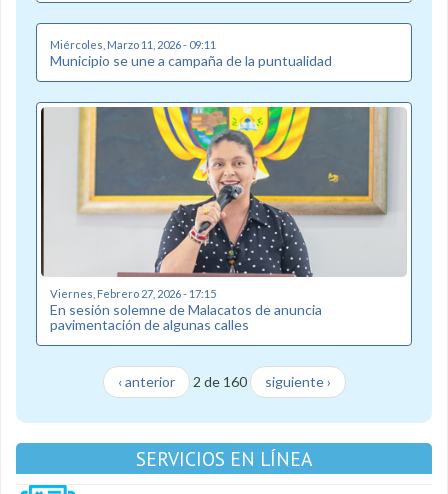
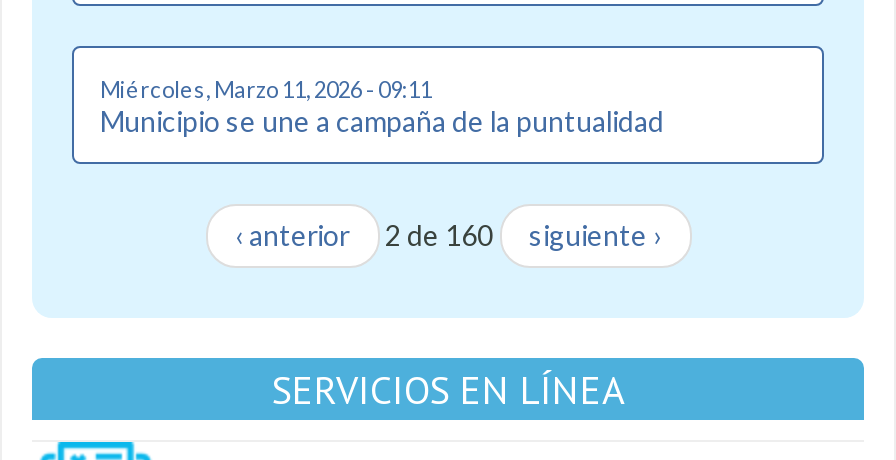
- [image]
- Viernes, Febrero 27, 2026 - 17:15
- En sesión solemne de Malacatos de anuncia
- pavimentación de algunas calles
